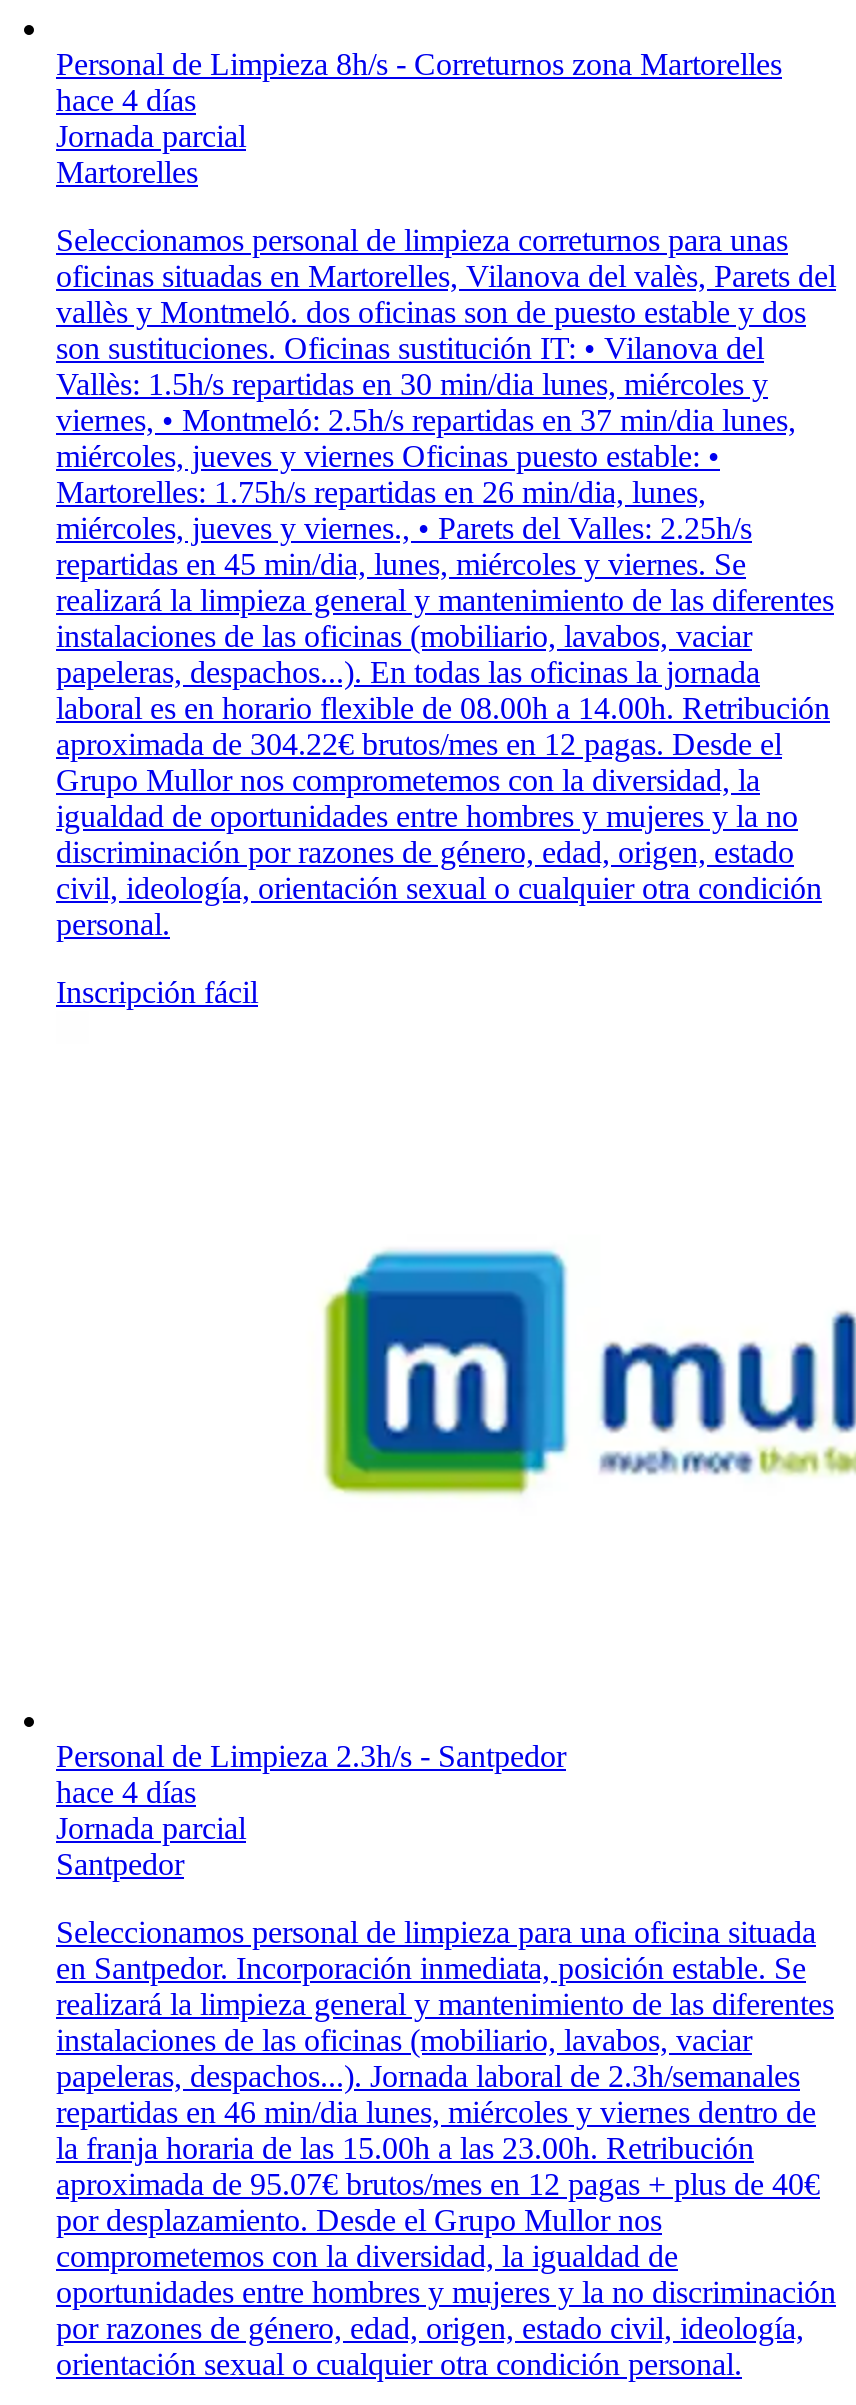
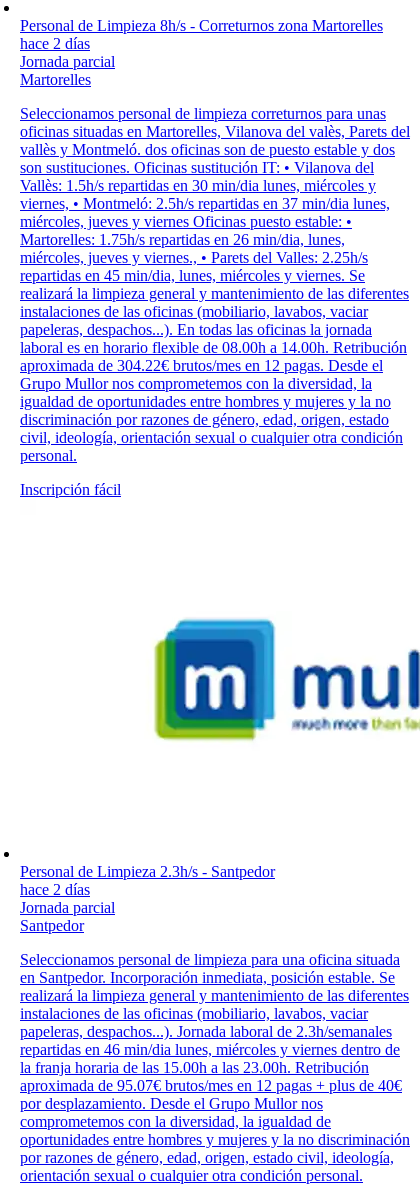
- hace 4 días
+ hace 2 días

- hace 4 días
+ hace 2 días
